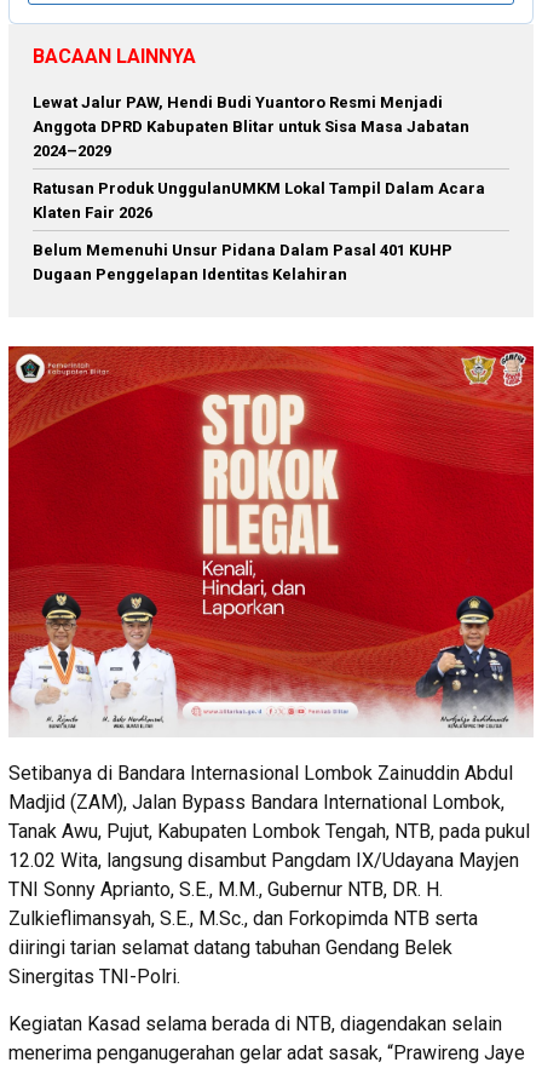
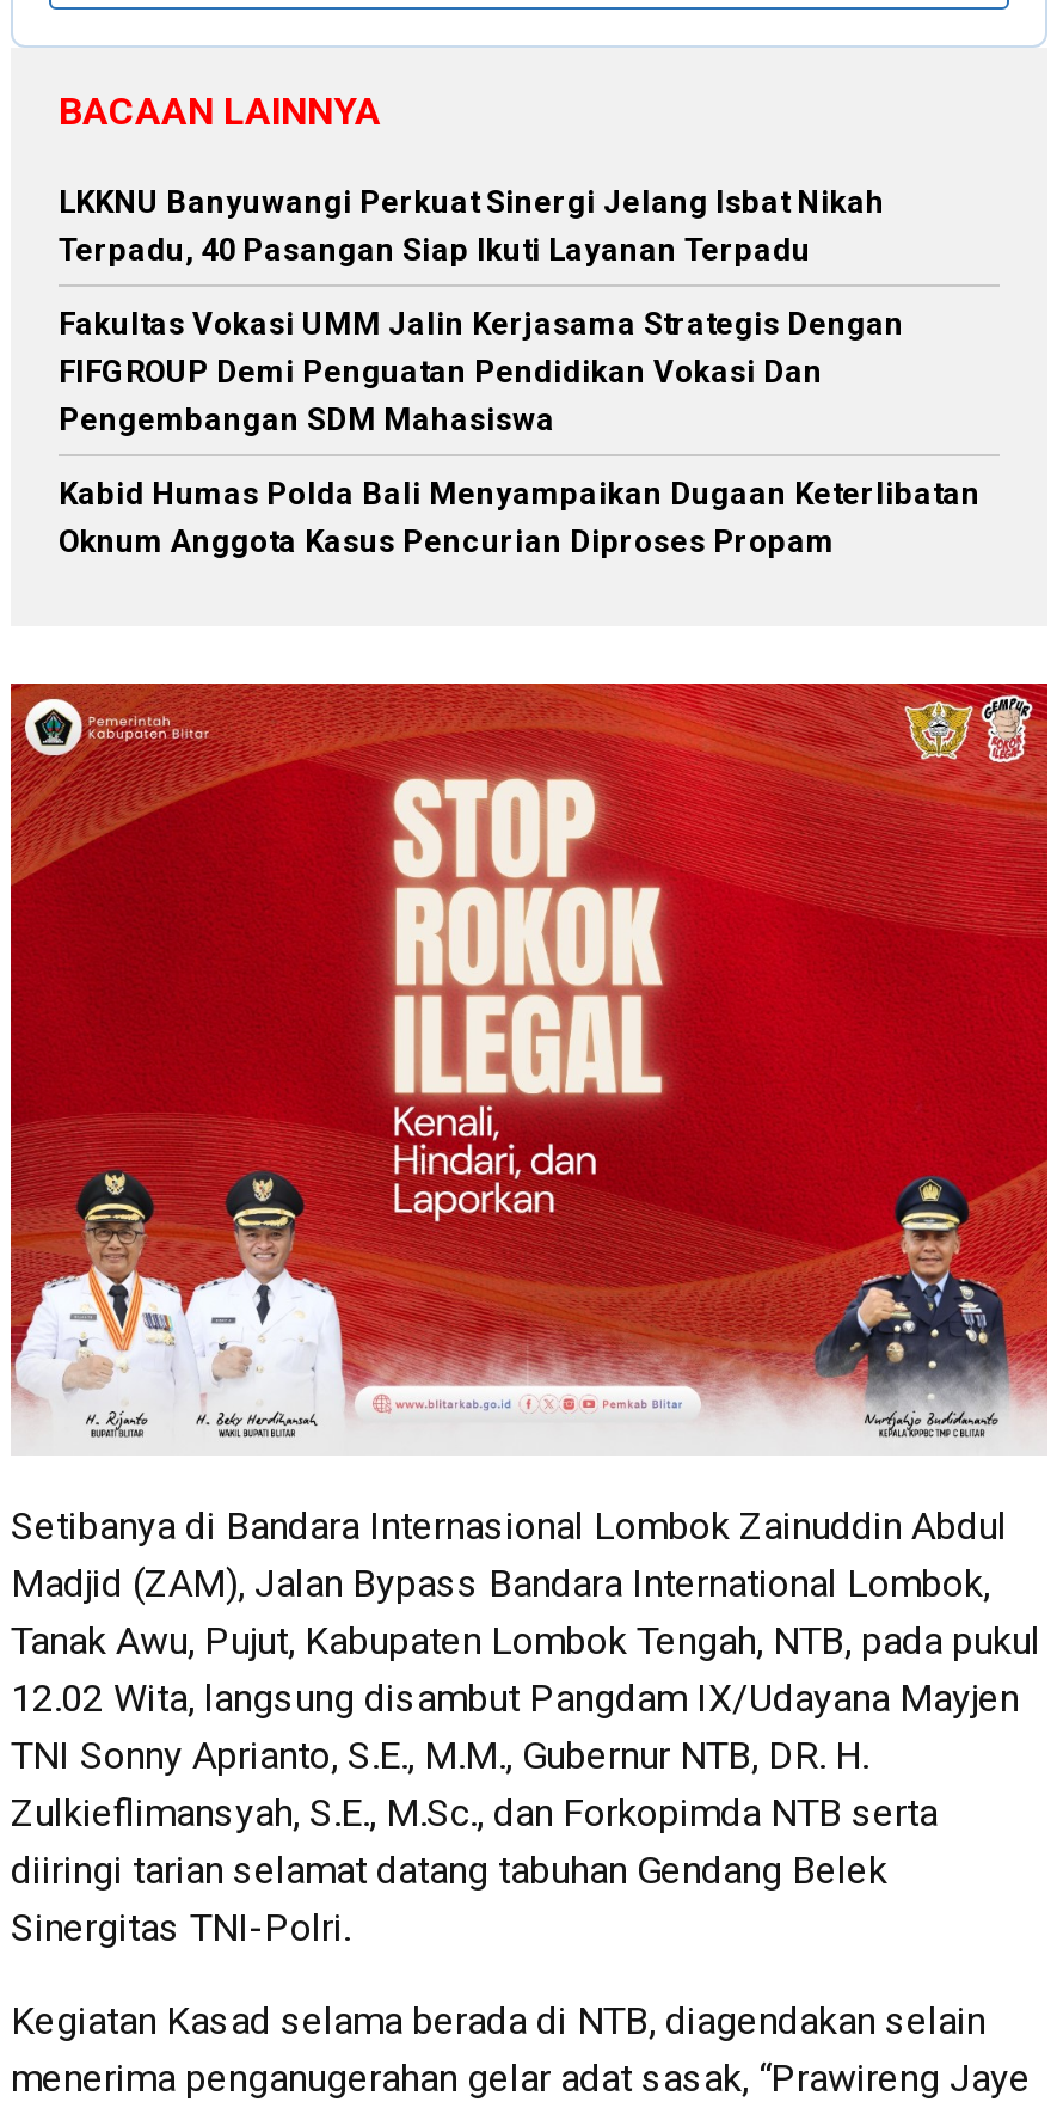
- Lewat Jalur PAW, Hendi Budi Yuantoro Resmi Menjadi
- Anggota DPRD Kabupaten Blitar untuk Sisa Masa Jabatan
- 2024–2029
+ LKKNU Banyuwangi Perkuat Sinergi Jelang Isbat Nikah
+ Terpadu, 40 Pasangan Siap Ikuti Layanan Terpadu

- Ratusan Produk UnggulanUMKM Lokal Tampil Dalam Acara
- Klaten Fair 2026
+ Fakultas Vokasi UMM Jalin Kerjasama Strategis Dengan
+ FIFGROUP Demi Penguatan Pendidikan Vokasi Dan
+ Pengembangan SDM Mahasiswa

- Belum Memenuhi Unsur Pidana Dalam Pasal 401 KUHP
- Dugaan Penggelapan Identitas Kelahiran
+ Kabid Humas Polda Bali Menyampaikan Dugaan Keterlibatan
+ Oknum Anggota Kasus Pencurian Diproses Propam
